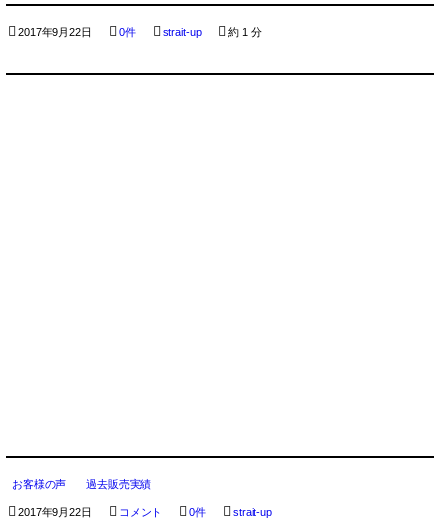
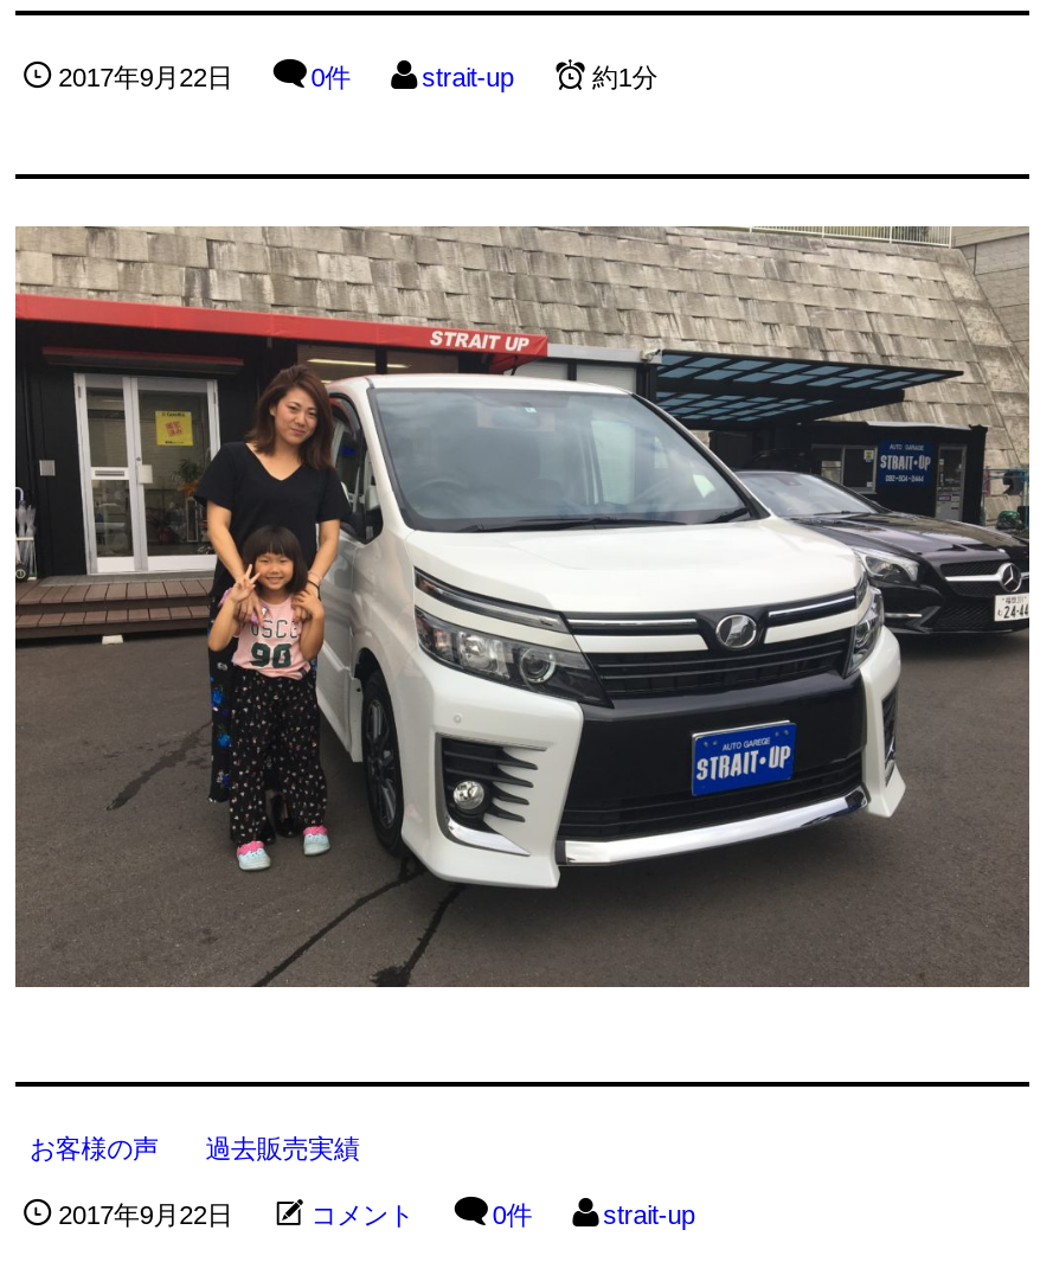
- 約 1 分
+ 約1分

+ [image]
